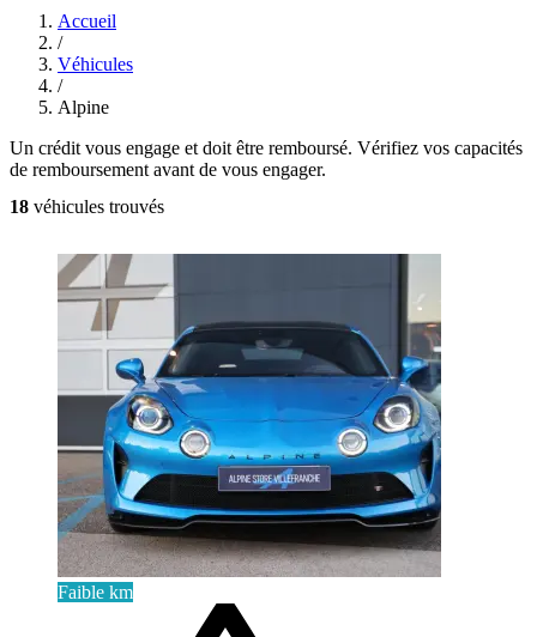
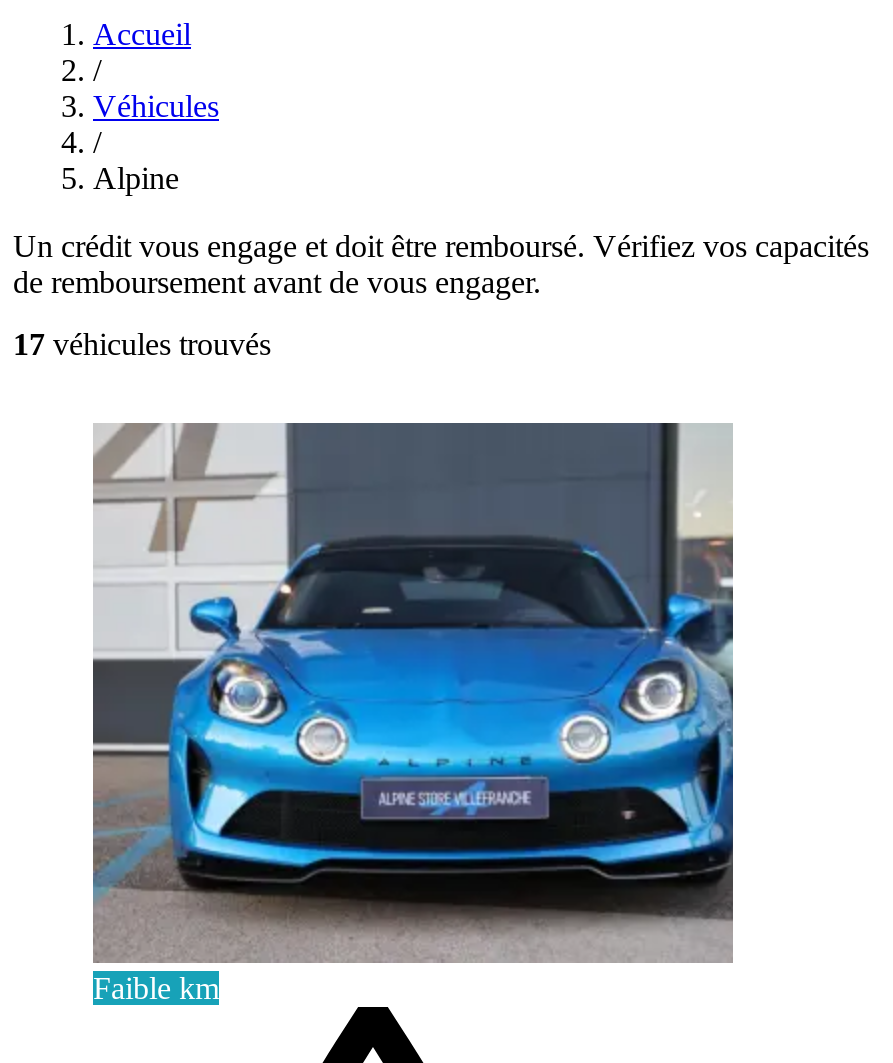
- 18 véhicules trouvés
+ 17 véhicules trouvés
